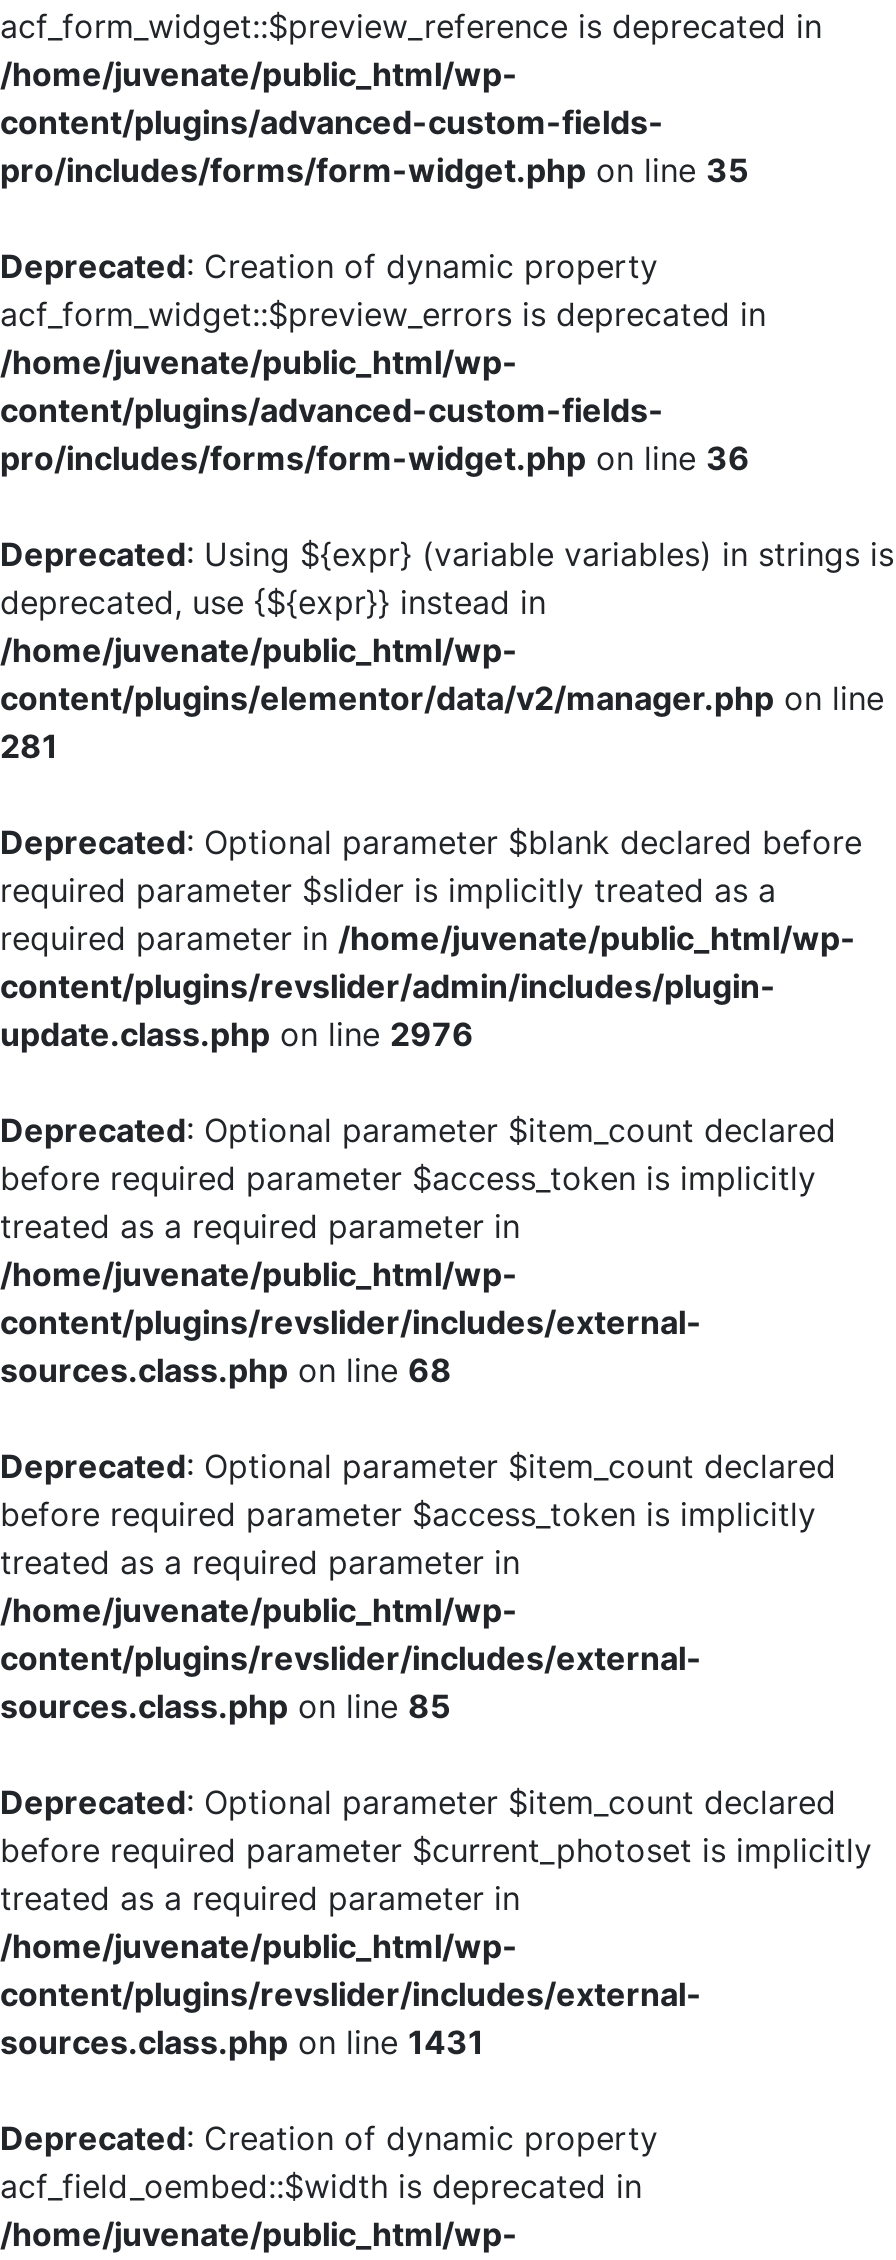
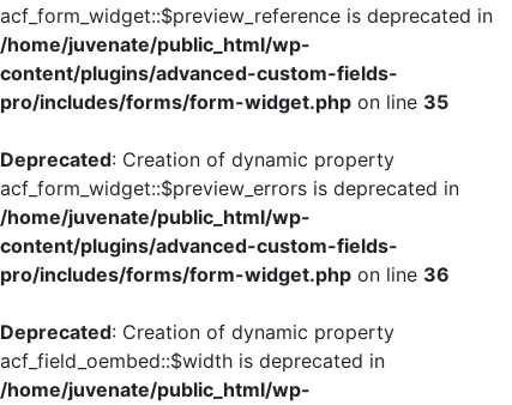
- Deprecated: Using ${expr} (variable variables) in strings is
- deprecated, use {${expr}} instead in
- /home/juvenate/public_html/wp-
- content/plugins/elementor/data/v2/manager.php on line
- 281
- Deprecated: Optional parameter $blank declared before
- required parameter $slider is implicitly treated as a
- required parameter in /home/juvenate/public_html/wp-
- content/plugins/revslider/admin/includes/plugin-
- update.class.php on line 2976
- Deprecated: Optional parameter $item_count declared
- before required parameter $access_token is implicitly
- treated as a required parameter in
- /home/juvenate/public_html/wp-
- content/plugins/revslider/includes/external-
- sources.class.php on line 68
- Deprecated: Optional parameter $item_count declared
- before required parameter $access_token is implicitly
- treated as a required parameter in
- /home/juvenate/public_html/wp-
- content/plugins/revslider/includes/external-
- sources.class.php on line 85
- Deprecated: Optional parameter $item_count declared
- before required parameter $current_photoset is implicitly
- treated as a required parameter in
- /home/juvenate/public_html/wp-
- content/plugins/revslider/includes/external-
- sources.class.php on line 1431
